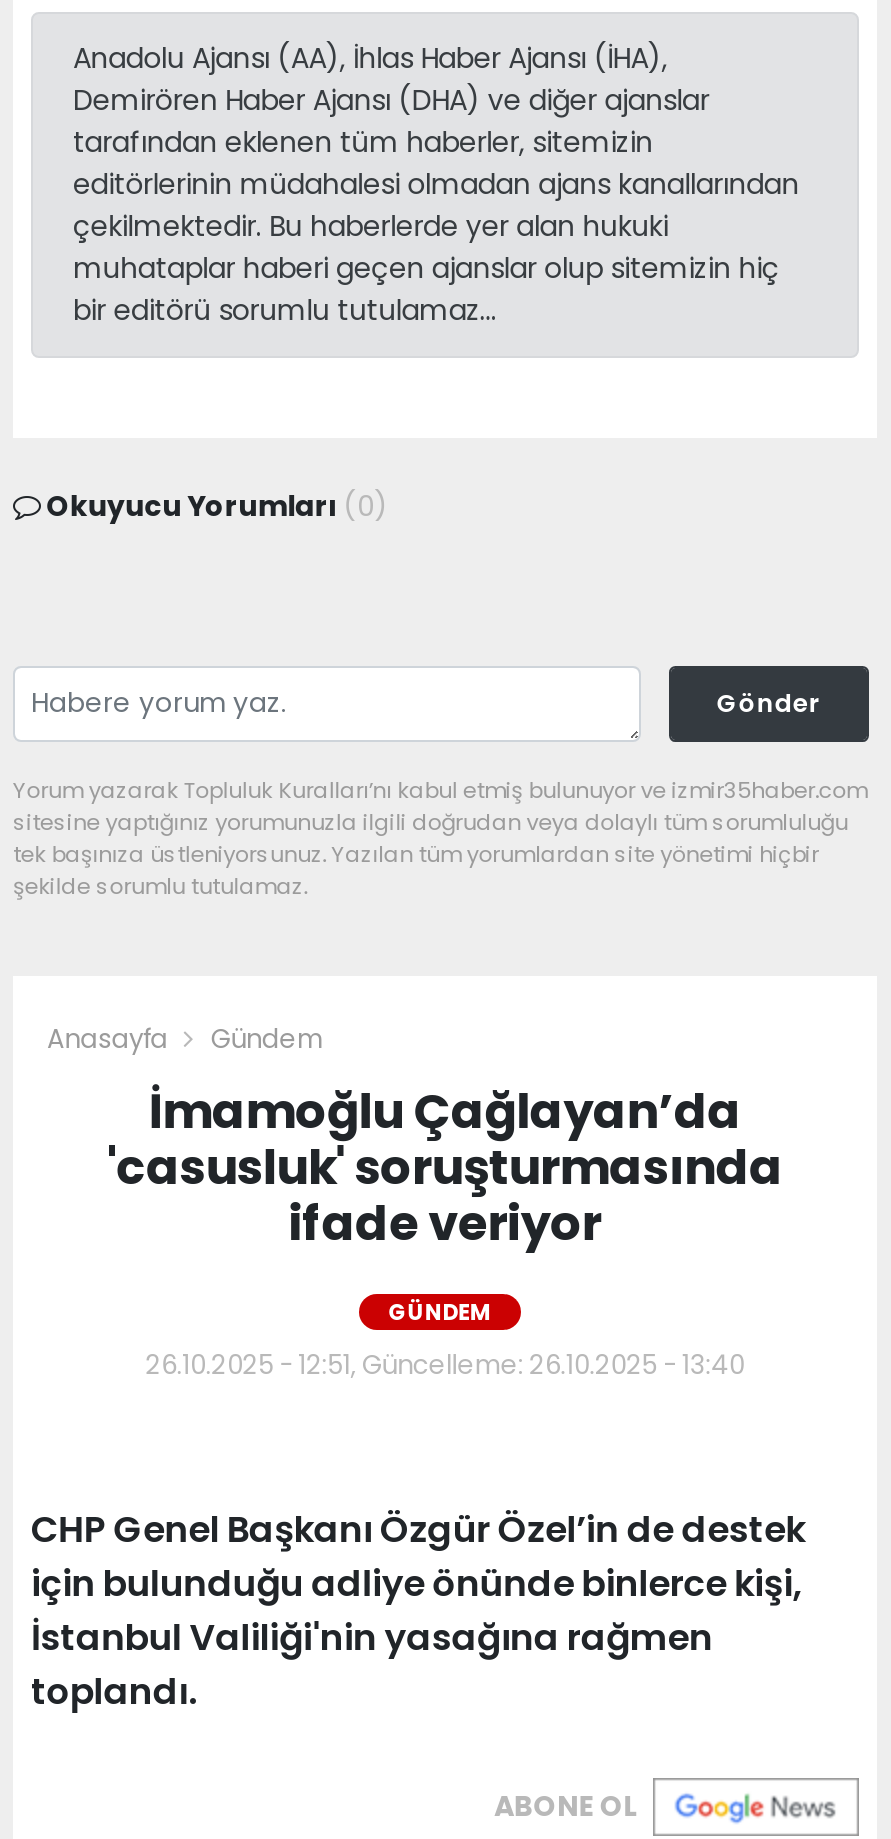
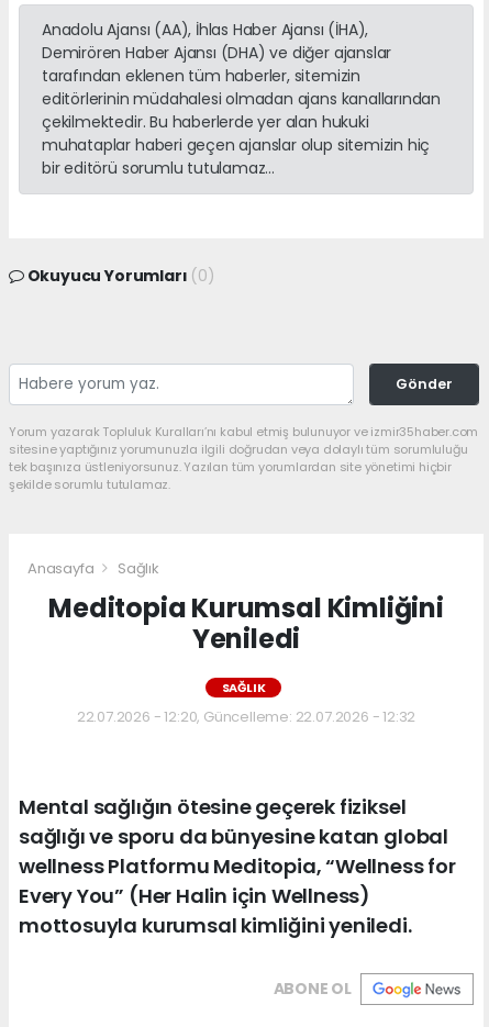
- Gündem
- İmamoğlu Çağlayan’da
- 'casusluk' soruşturmasında
- ifade veriyor
+ Sağlık
+ Meditopia Kurumsal Kimliğini
+ Yeniledi

- GÜNDEM
+ SAĞLIK

- 26.10.2025 - 12:51, Güncelleme: 26.10.2025 - 13:40
+ 22.07.2026 - 12:20, Güncelleme: 22.07.2026 - 12:32

- CHP Genel Başkanı Özgür Özel’in de destek
- için bulunduğu adliye önünde binlerce kişi,
- İstanbul Valiliği'nin yasağına rağmen
- toplandı.
+ Mental sağlığın ötesine geçerek fiziksel
+ sağlığı ve sporu da bünyesine katan global
+ wellness Platformu Meditopia, “Wellness for
+ Every You” (Her Halin için Wellness)
+ mottosuyla kurumsal kimliğini yeniledi.
